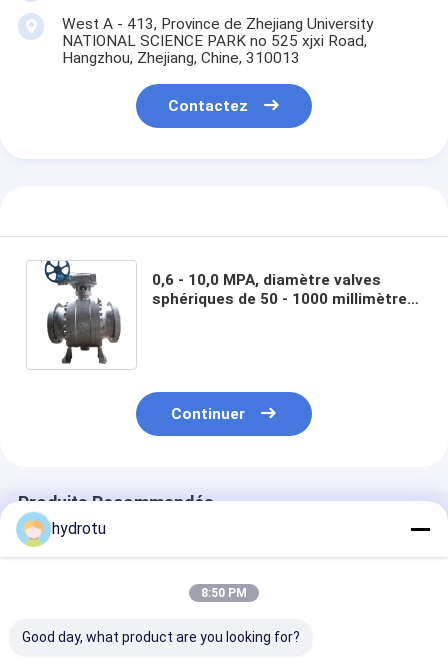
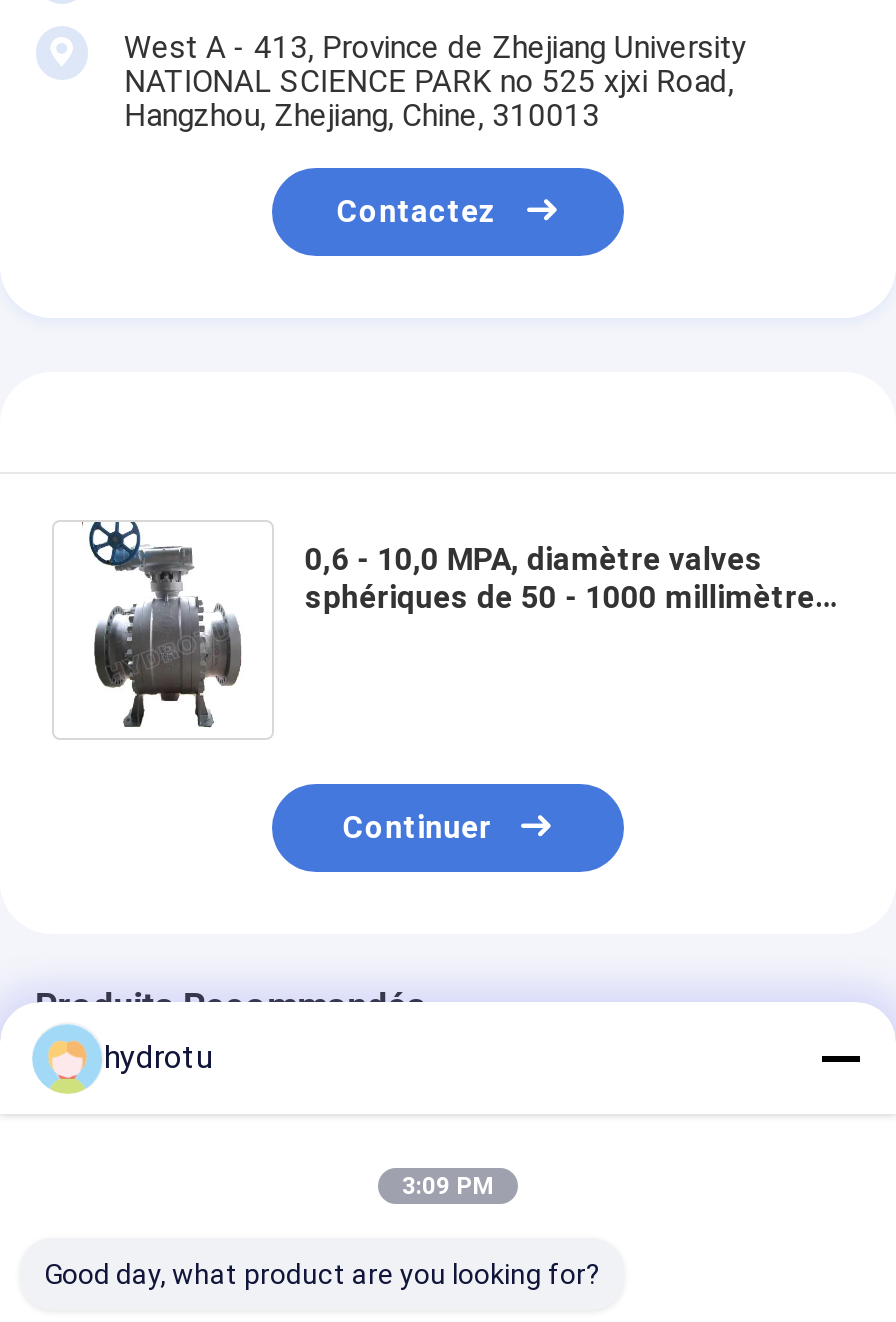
- 8:50 PM
+ 3:09 PM
